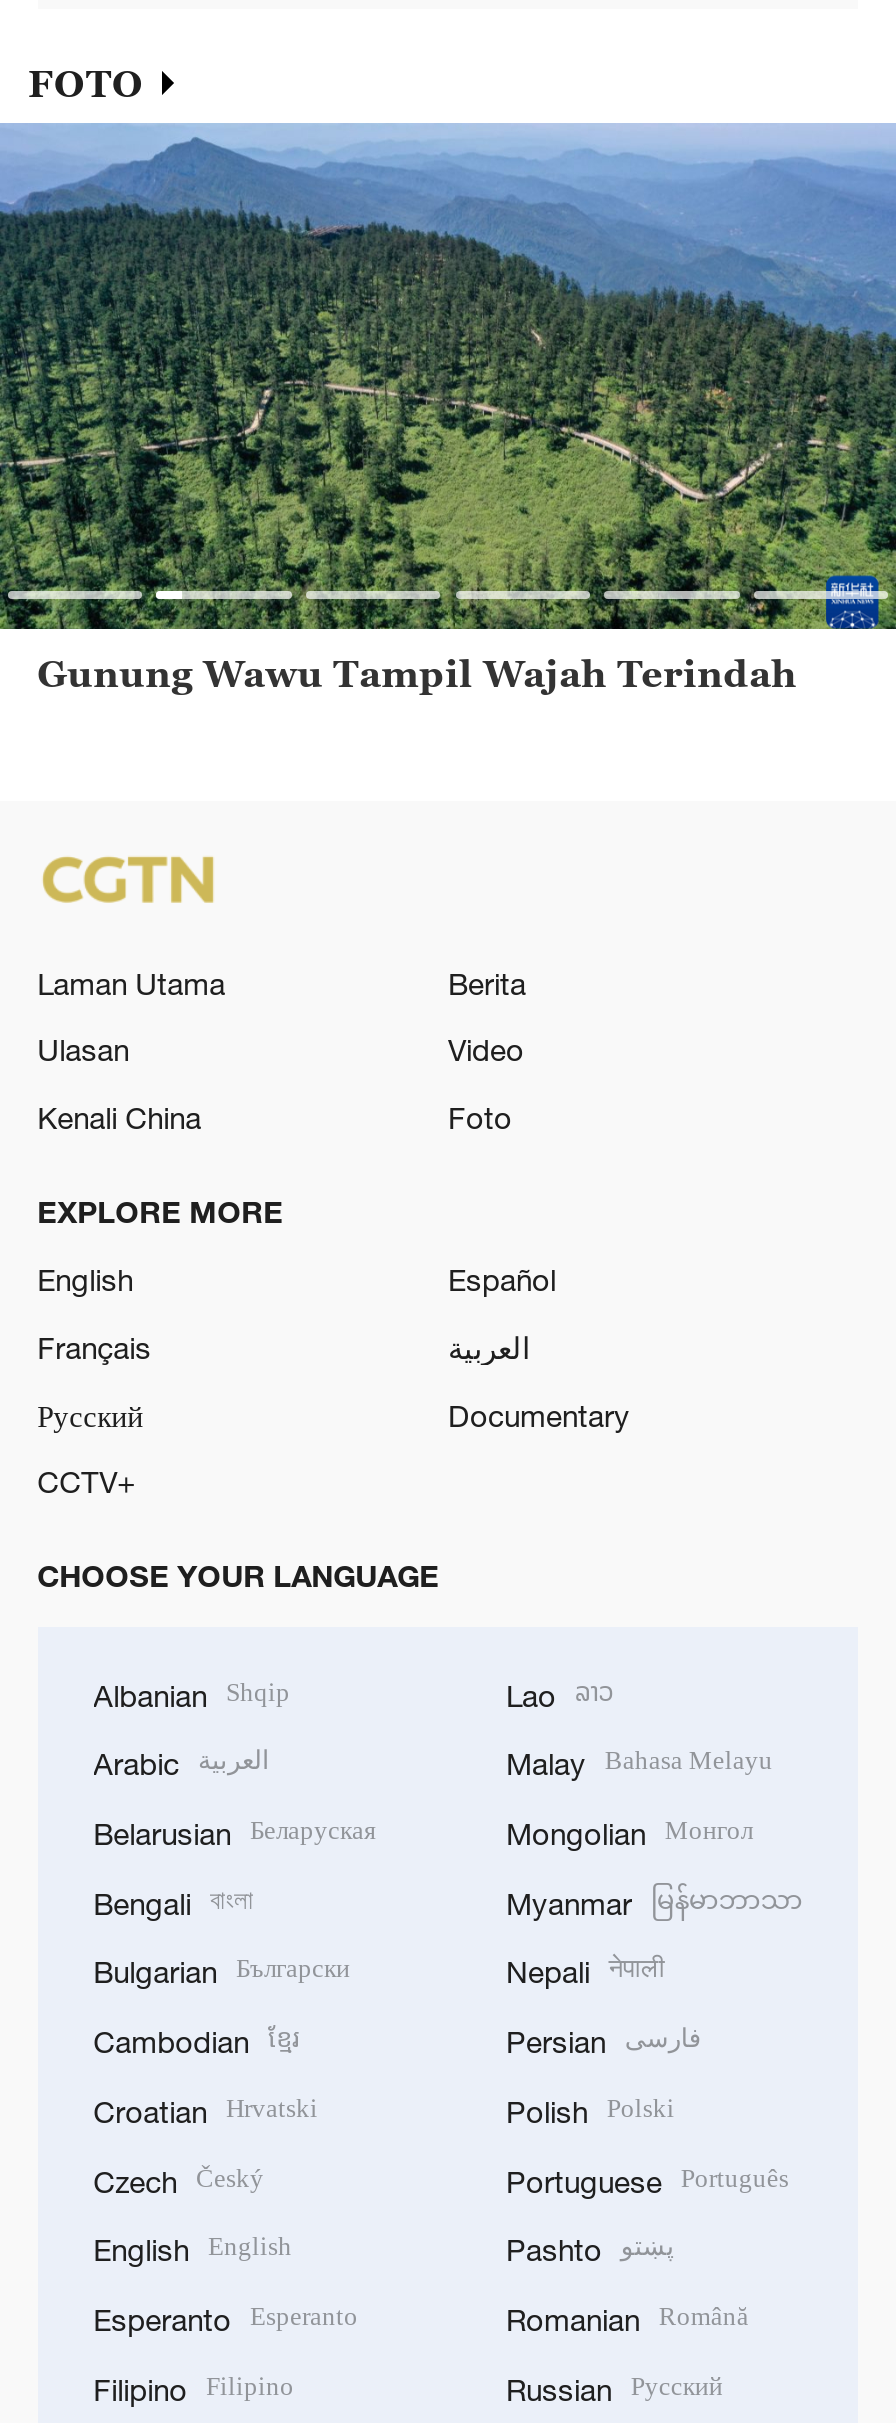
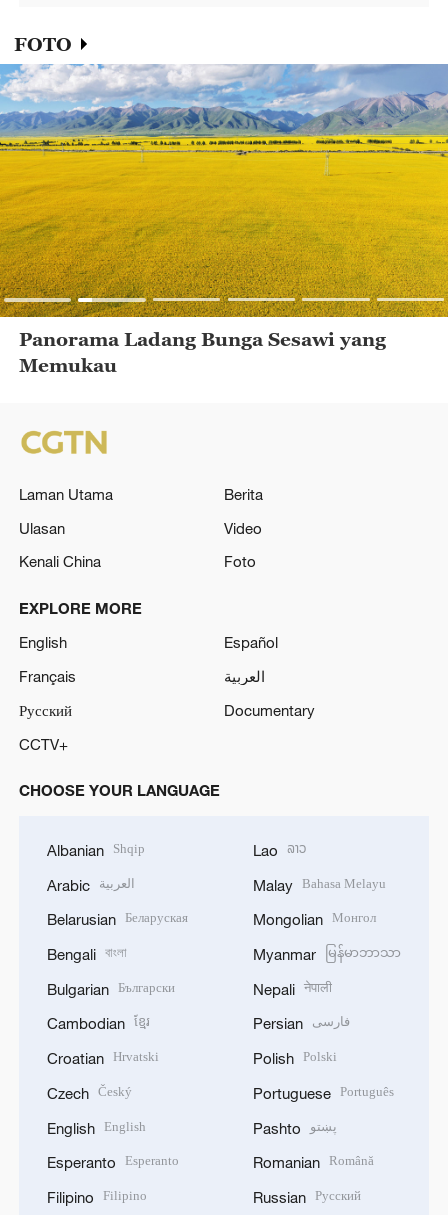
- [image]
- Gunung Wawu Tampil Wajah Terindah
+ [image]
+ Panorama Ladang Bunga Sesawi yang
+ Memukau
